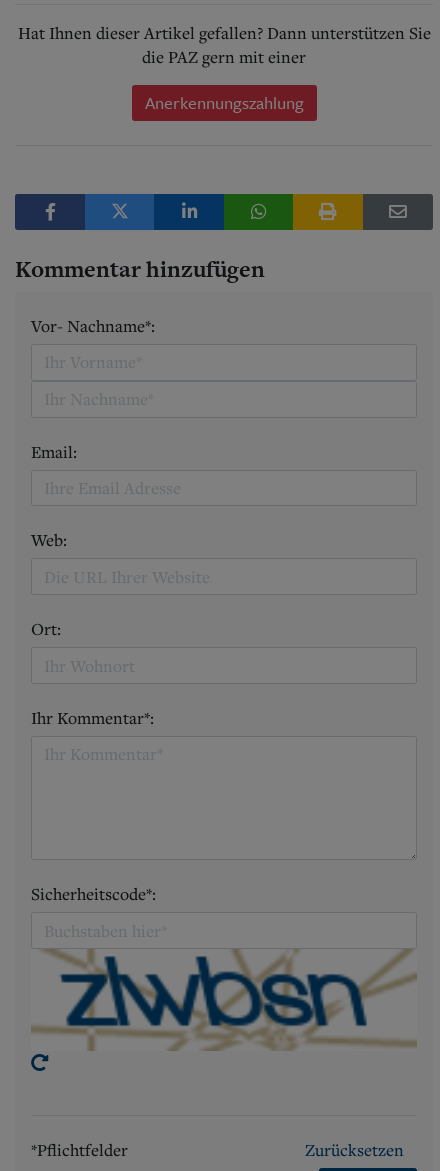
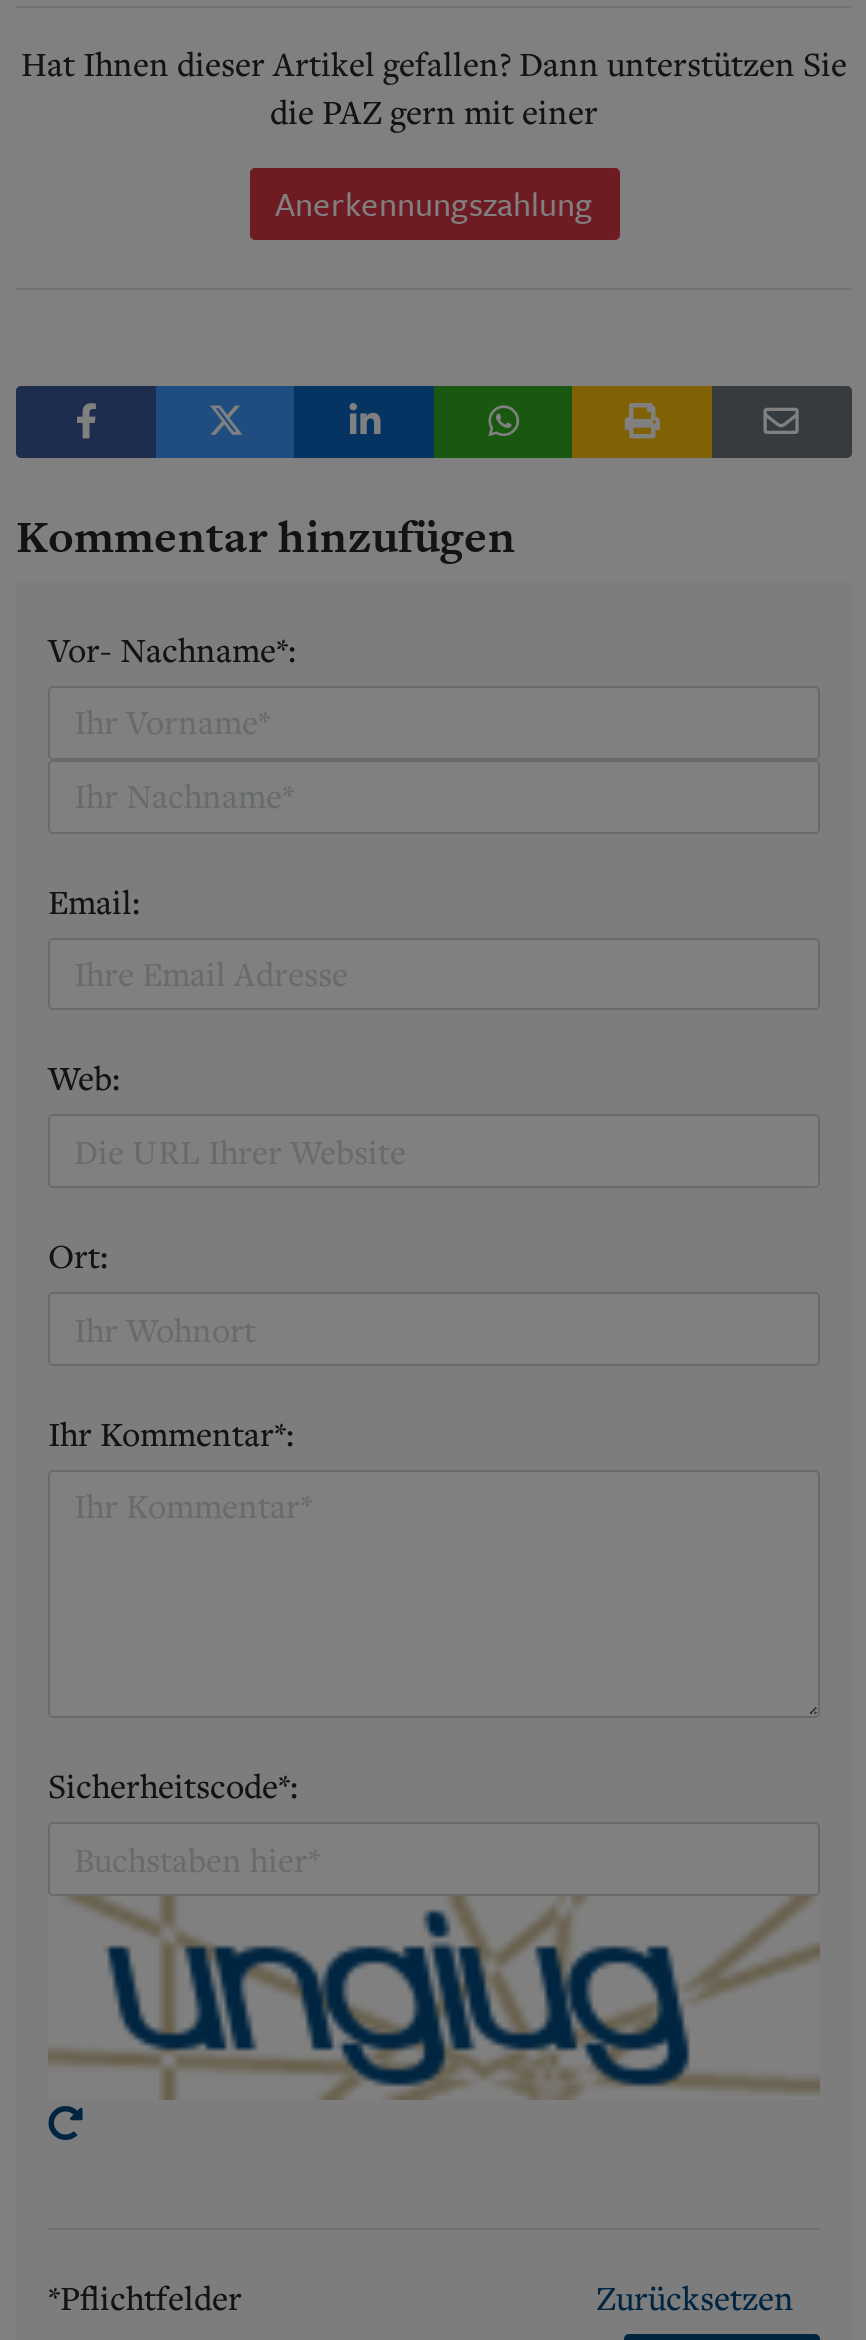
- [image]
+ [image]
